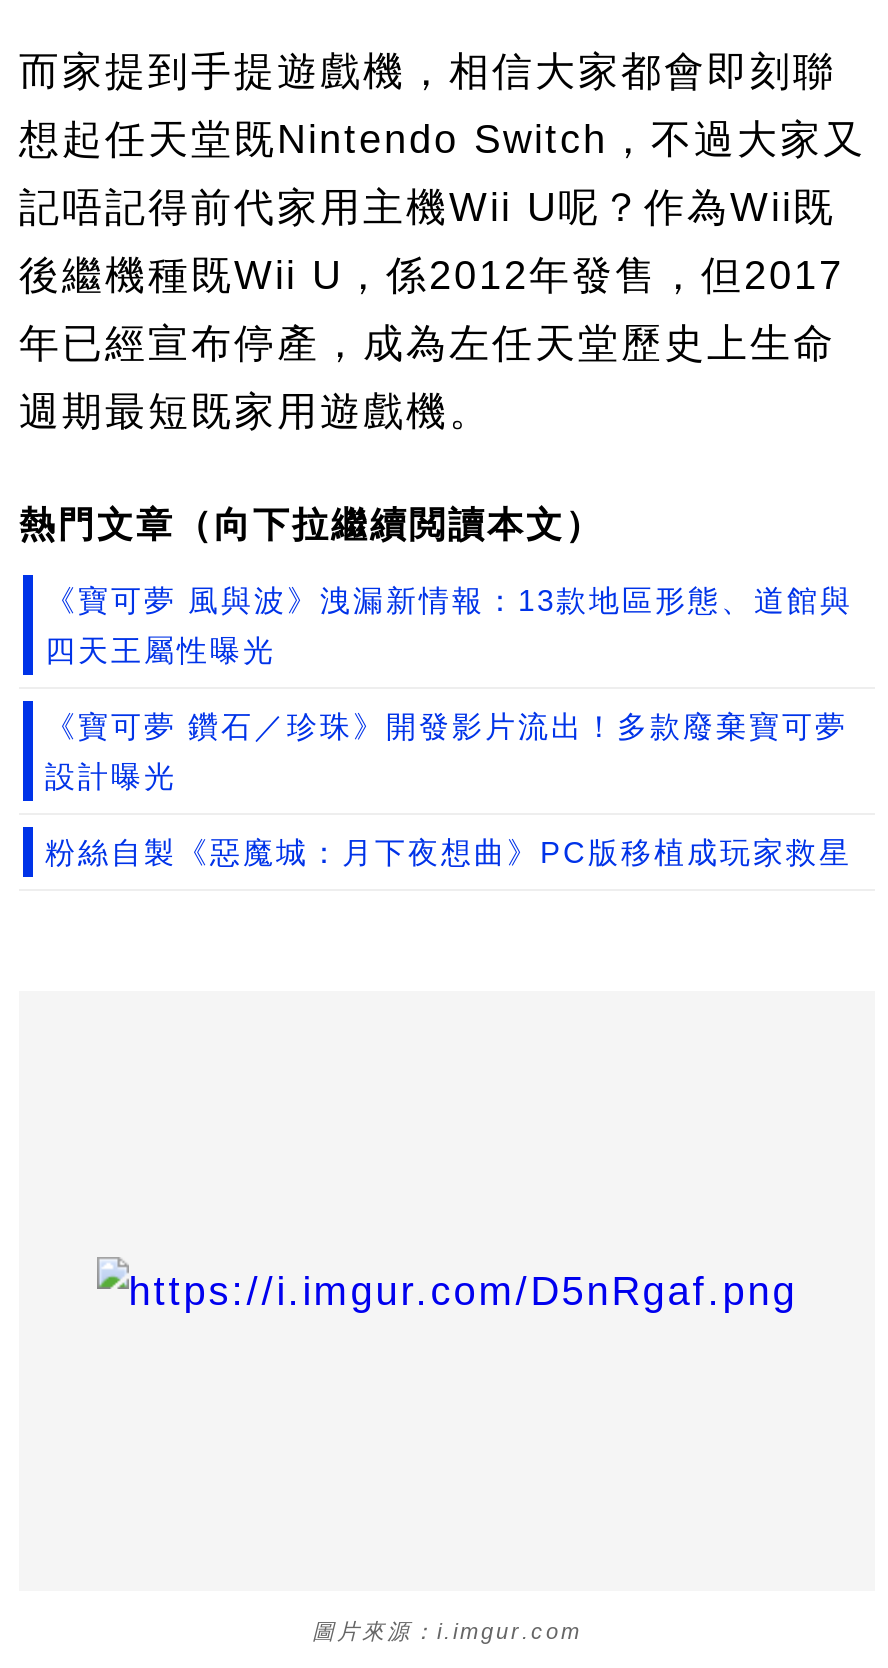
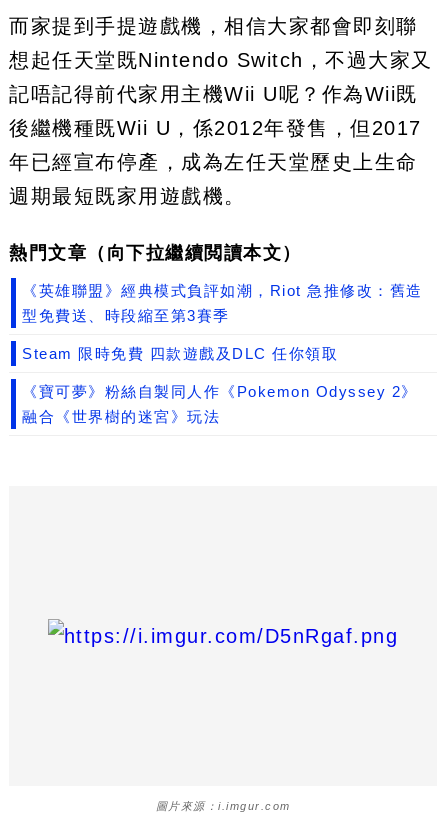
- 《寶可夢 風與波》洩漏新情報：13款地區形態、道館與
+ 《英雄聯盟》經典模式負評如潮，Riot 急推修改：舊造

- 四天王屬性曝光
+ 型免費送、時段縮至第3賽季

- 《寶可夢 鑽石／珍珠》開發影片流出！多款廢棄寶可夢
+ Steam 限時免費 四款遊戲及DLC 任你領取

- 設計曝光
+ 《寶可夢》粉絲自製同人作《Pokemon Odyssey 2》

- 粉絲自製《惡魔城：月下夜想曲》PC版移植成玩家救星
+ 融合《世界樹的迷宮》玩法
